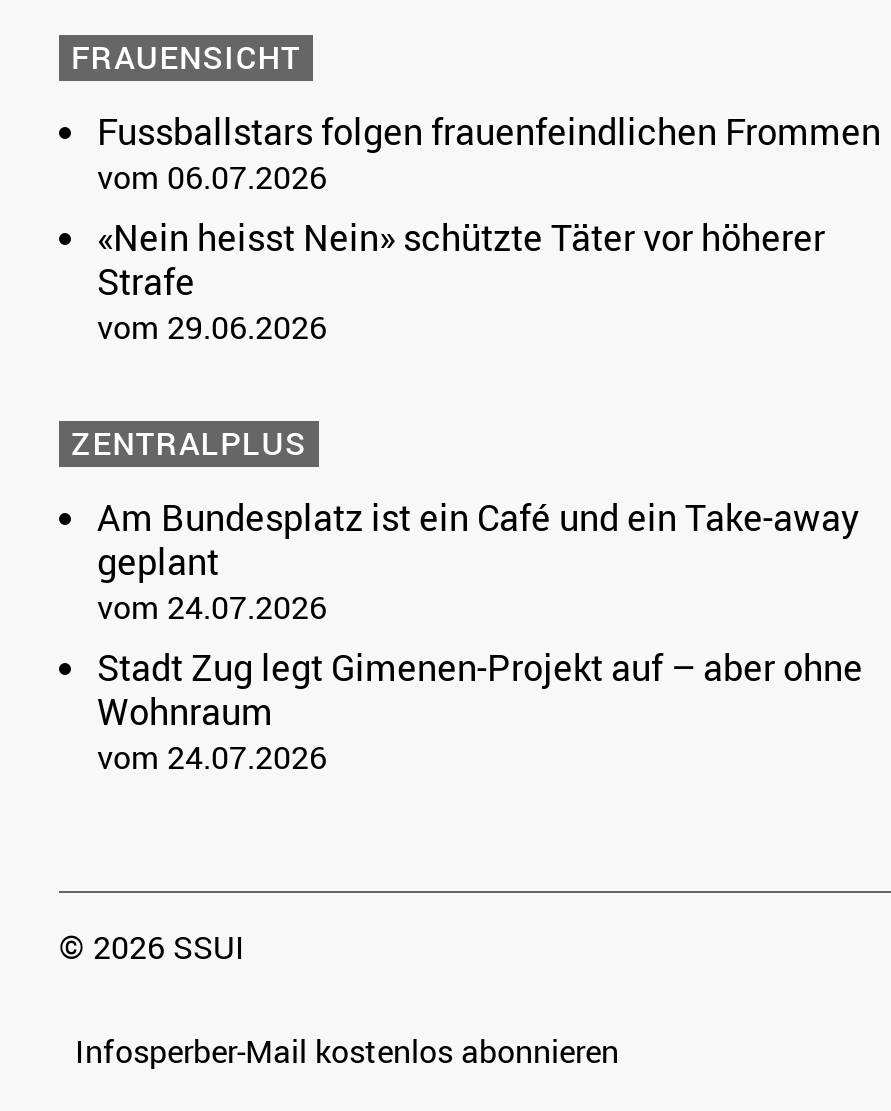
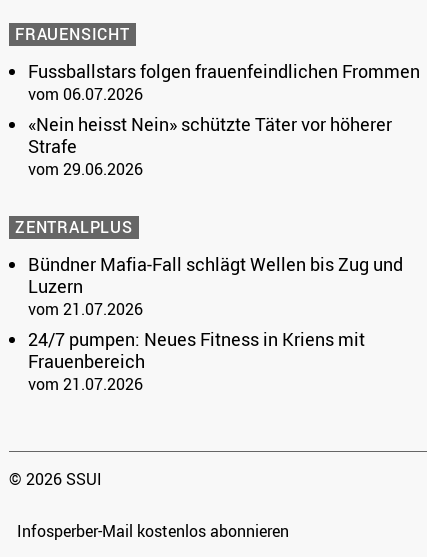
- Am Bundesplatz ist ein Café und ein Take-away
- geplant
- vom 24.07.2026
- Stadt Zug legt Gimenen-Projekt auf – aber ohne
- Wohnraum
- vom 24.07.2026
+ Bündner Mafia-Fall schlägt Wellen bis Zug und
+ Luzern
+ vom 21.07.2026
+ 24/7 pumpen: Neues Fitness in Kriens mit
+ Frauenbereich
+ vom 21.07.2026
